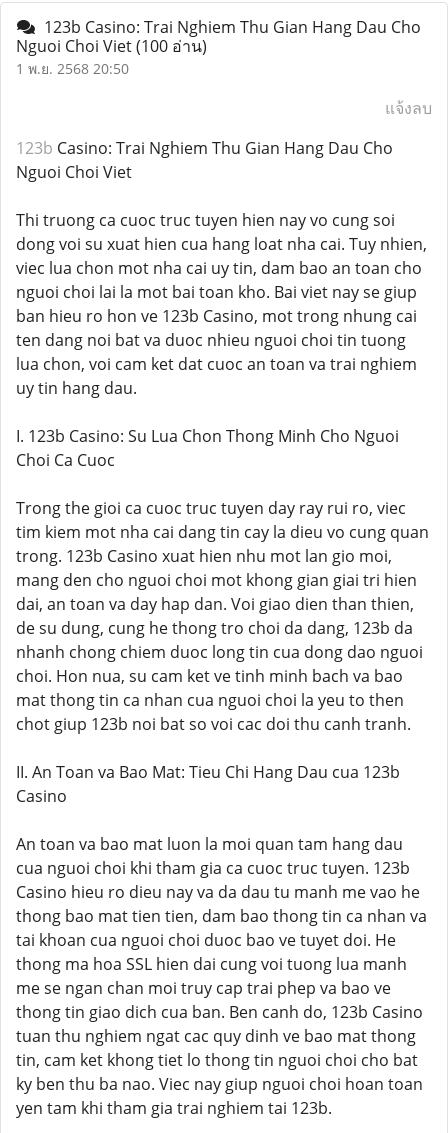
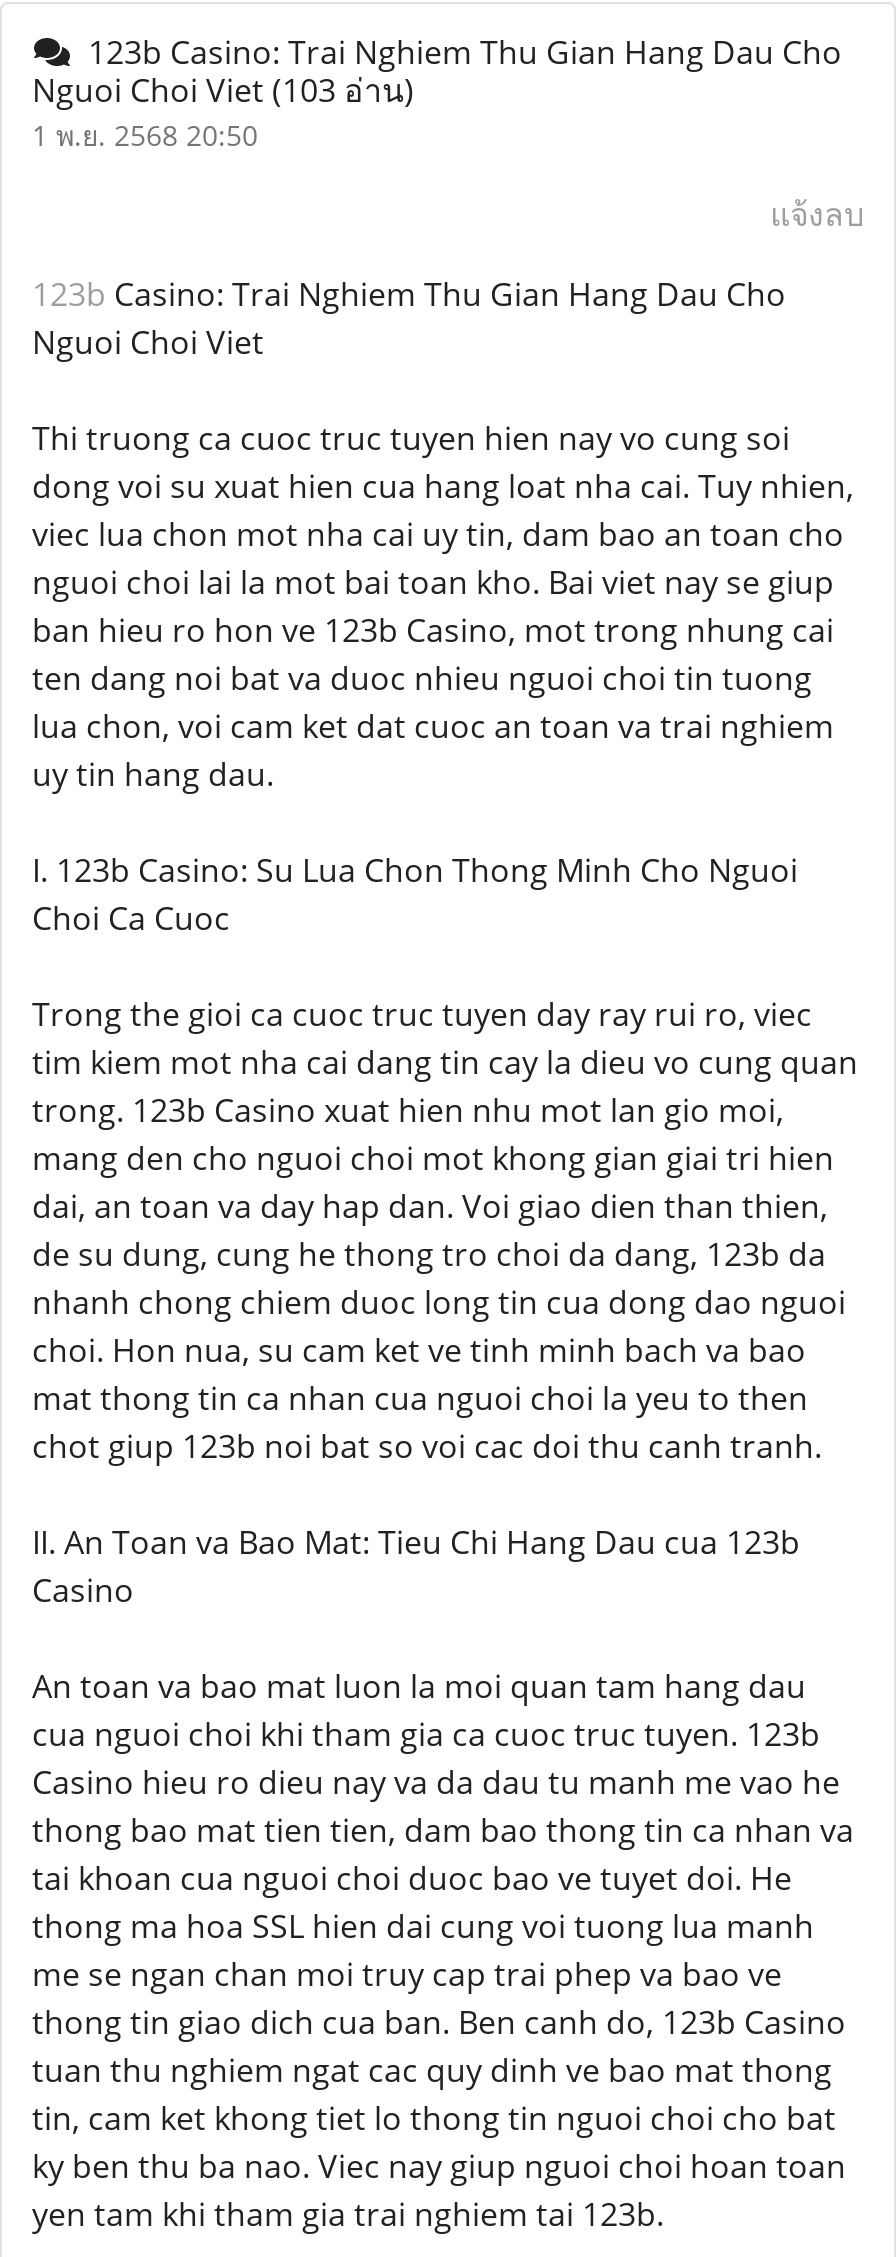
- Nguoi Choi Viet (100 อ่าน)
+ Nguoi Choi Viet (103 อ่าน)
